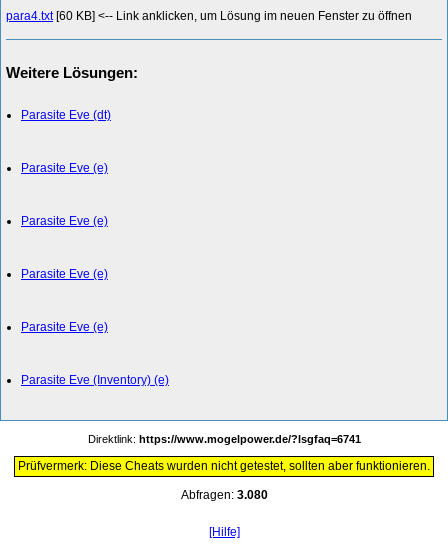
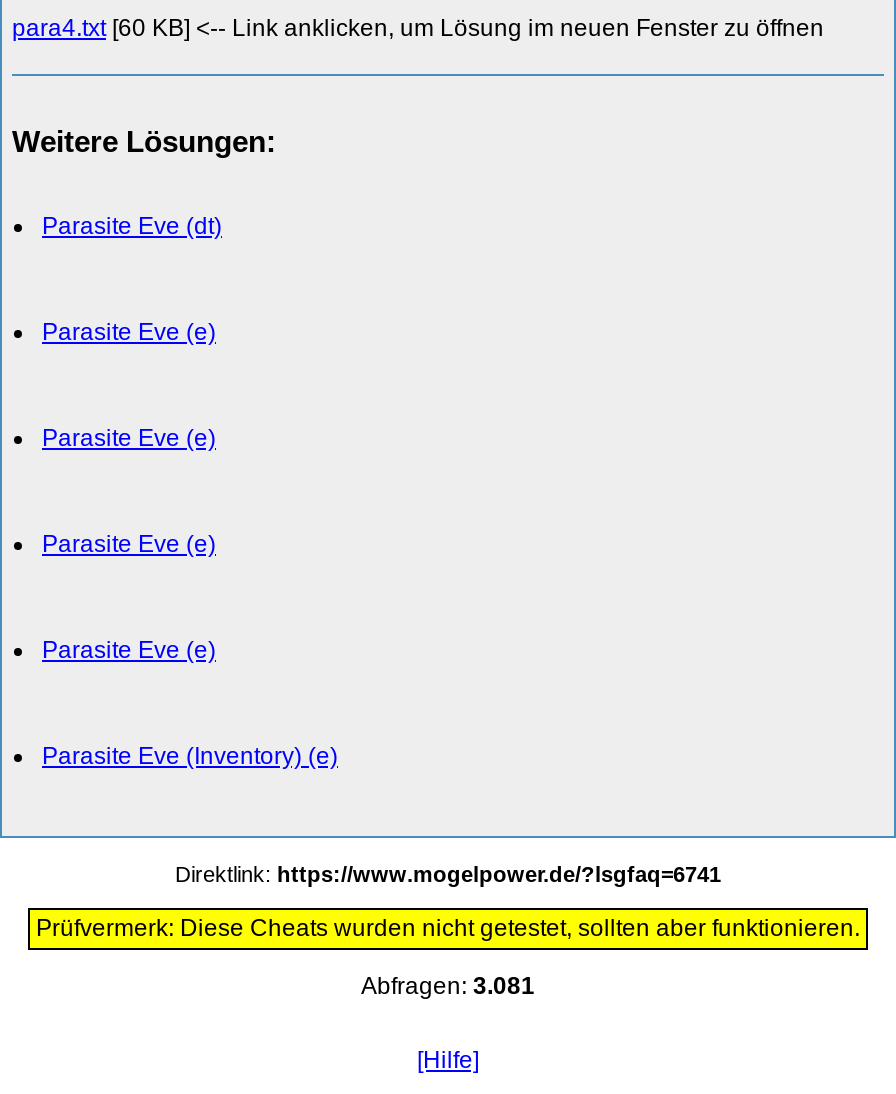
- Abfragen: 3.080
+ Abfragen: 3.081
